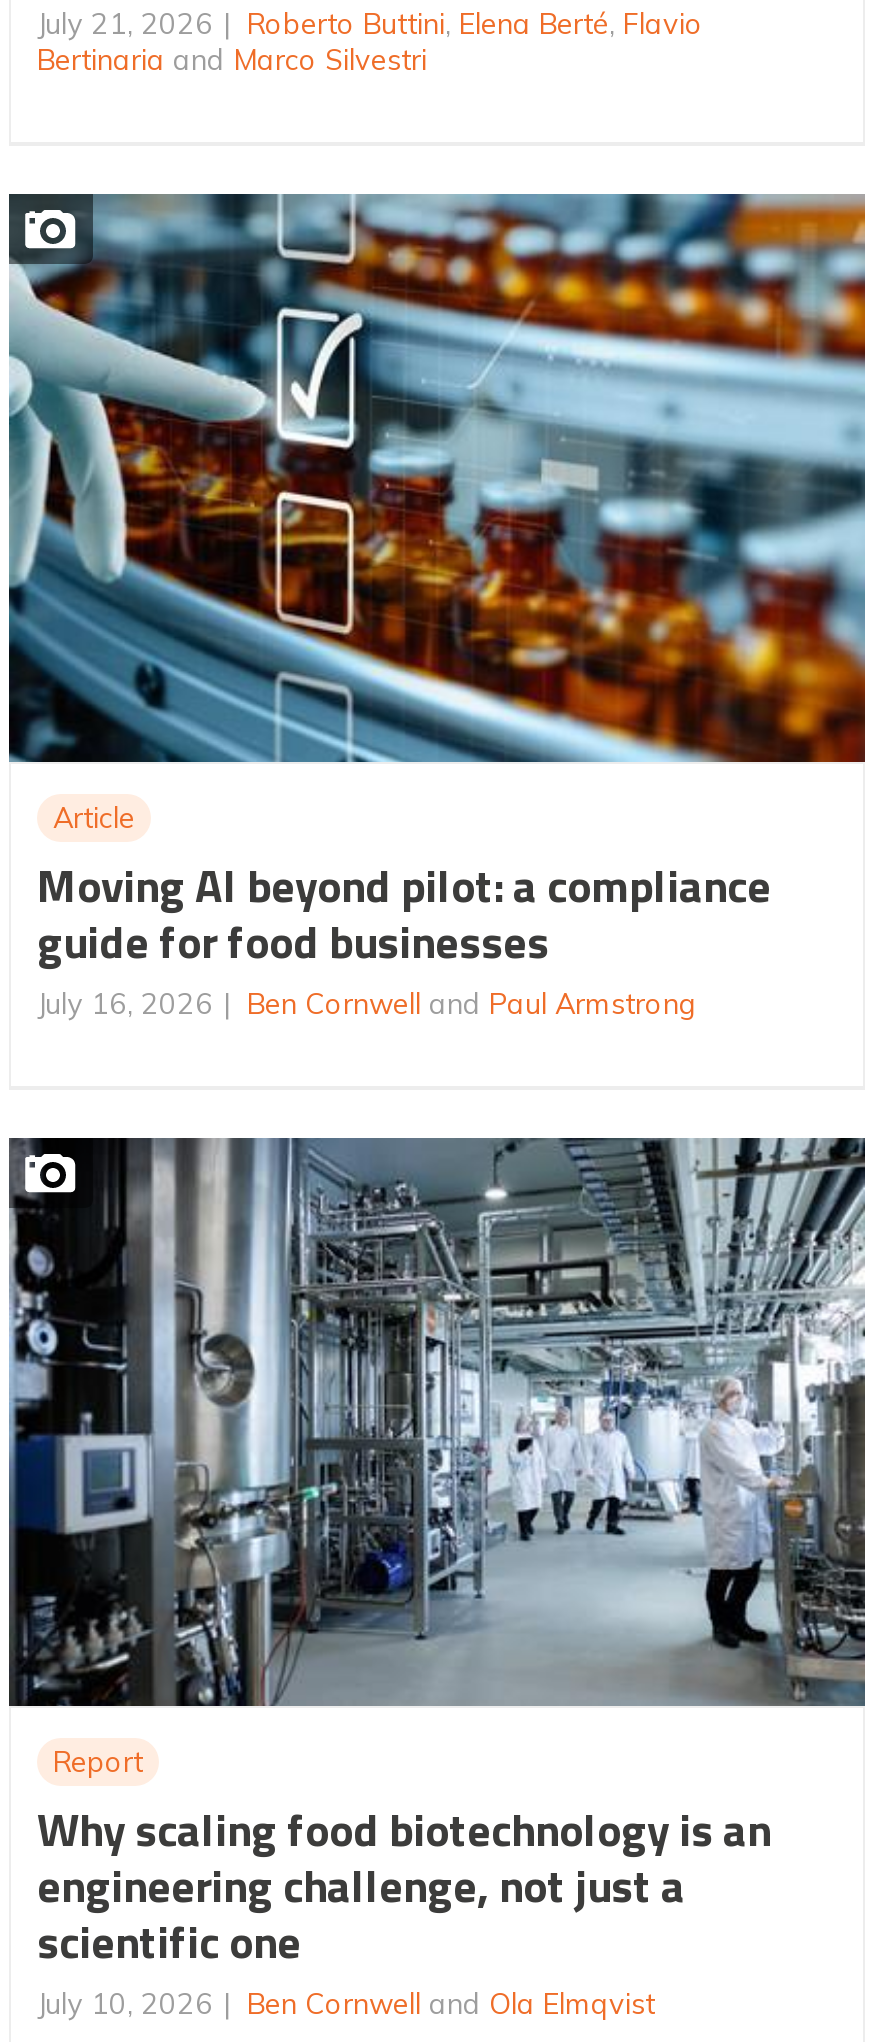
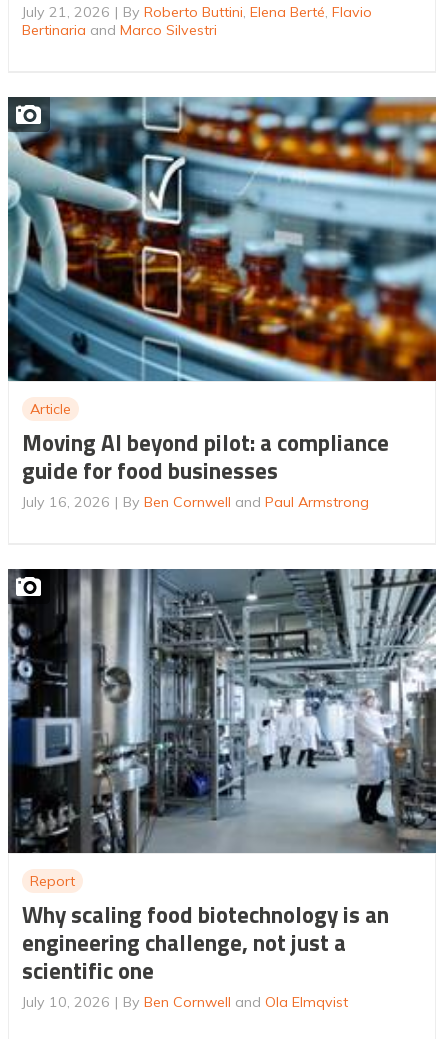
- Roberto Buttini, Elena Berté, Flavio
+ By Roberto Buttini, Elena Berté, Flavio

- Ben Cornwell and Paul Armstrong
+ By Ben Cornwell and Paul Armstrong

- Ben Cornwell and Ola Elmqvist
+ By Ben Cornwell and Ola Elmqvist
